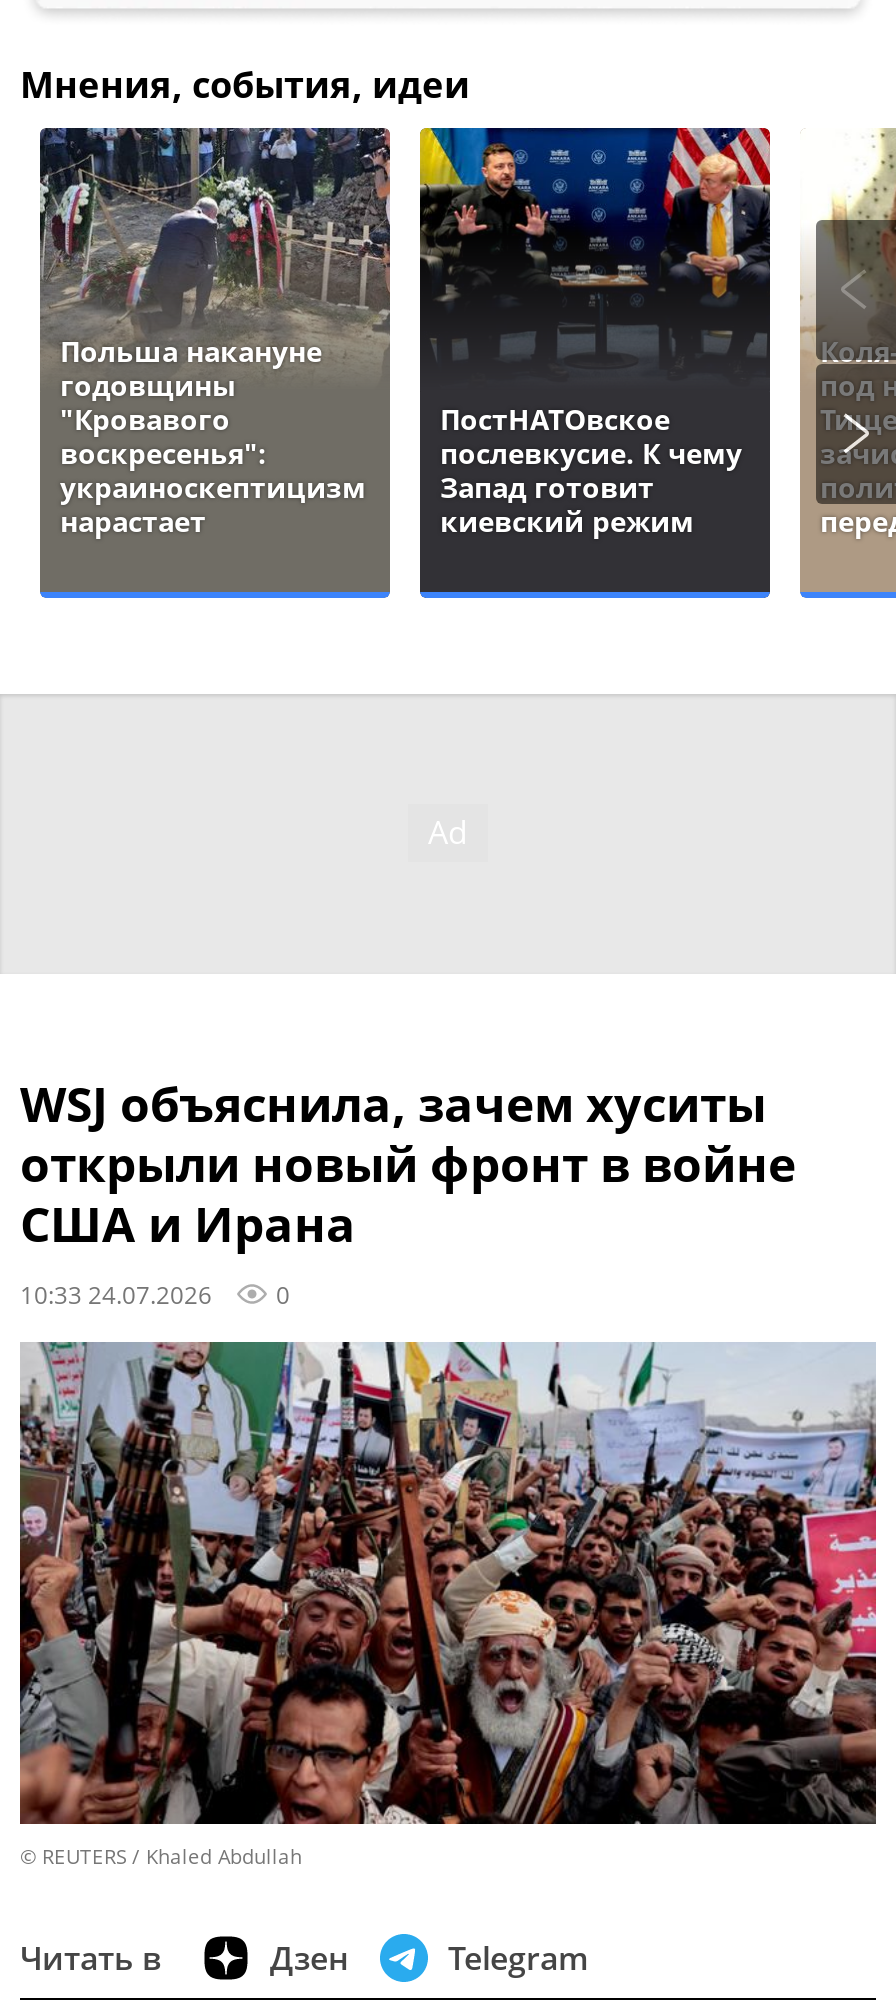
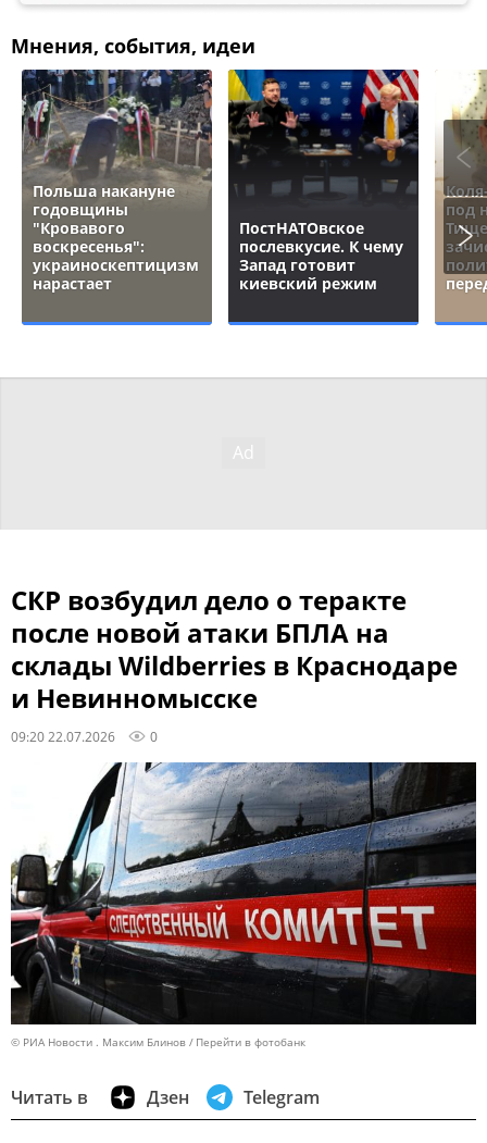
- WSJ объяснила, зачем хуситы
- открыли новый фронт в войне
- США и Ирана
- 10:33 24.07.2026
+ СКР возбудил дело о теракте
+ после новой атаки БПЛА на
+ склады Wildberries в Краснодаре
+ и Невинномысске
+ 09:20 22.07.2026

- [image]
- © REUTERS / Khaled Abdullah
+ [image]
+ © РИА Новости . Максим Блинов
+ Перейти в фотобанк
